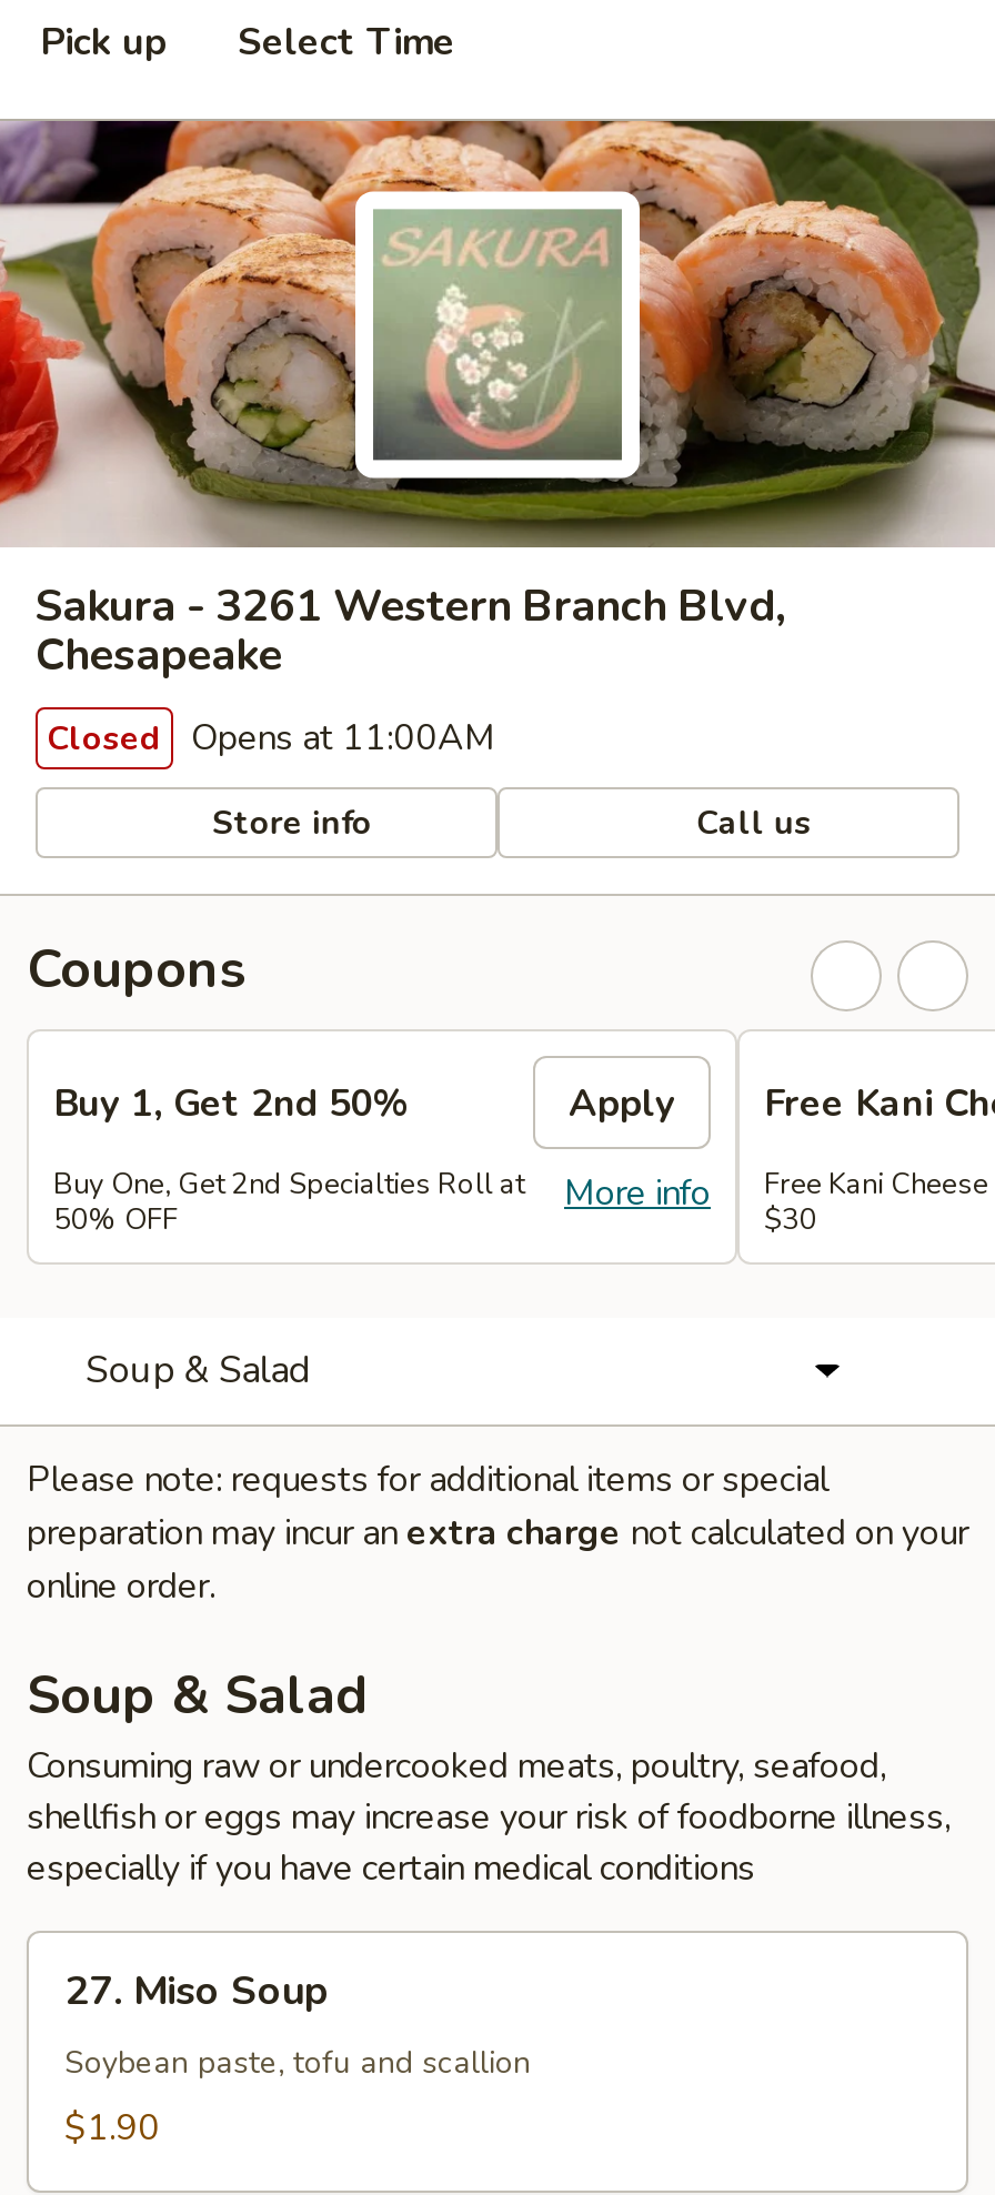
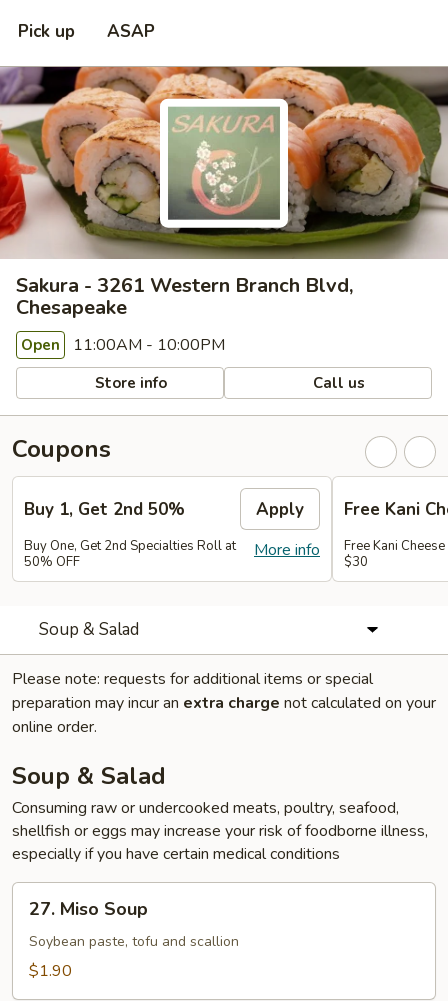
- Select Time
+ ASAP

- Closed Opens at 11:00AM
+ Open 11:00AM - 10:00PM
